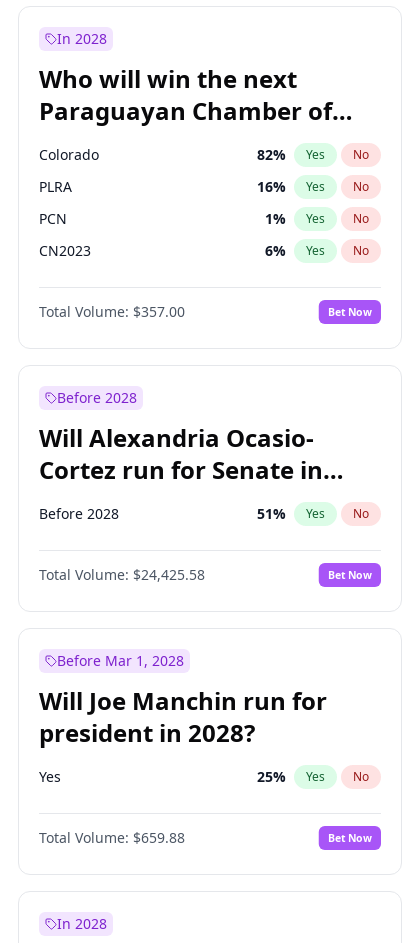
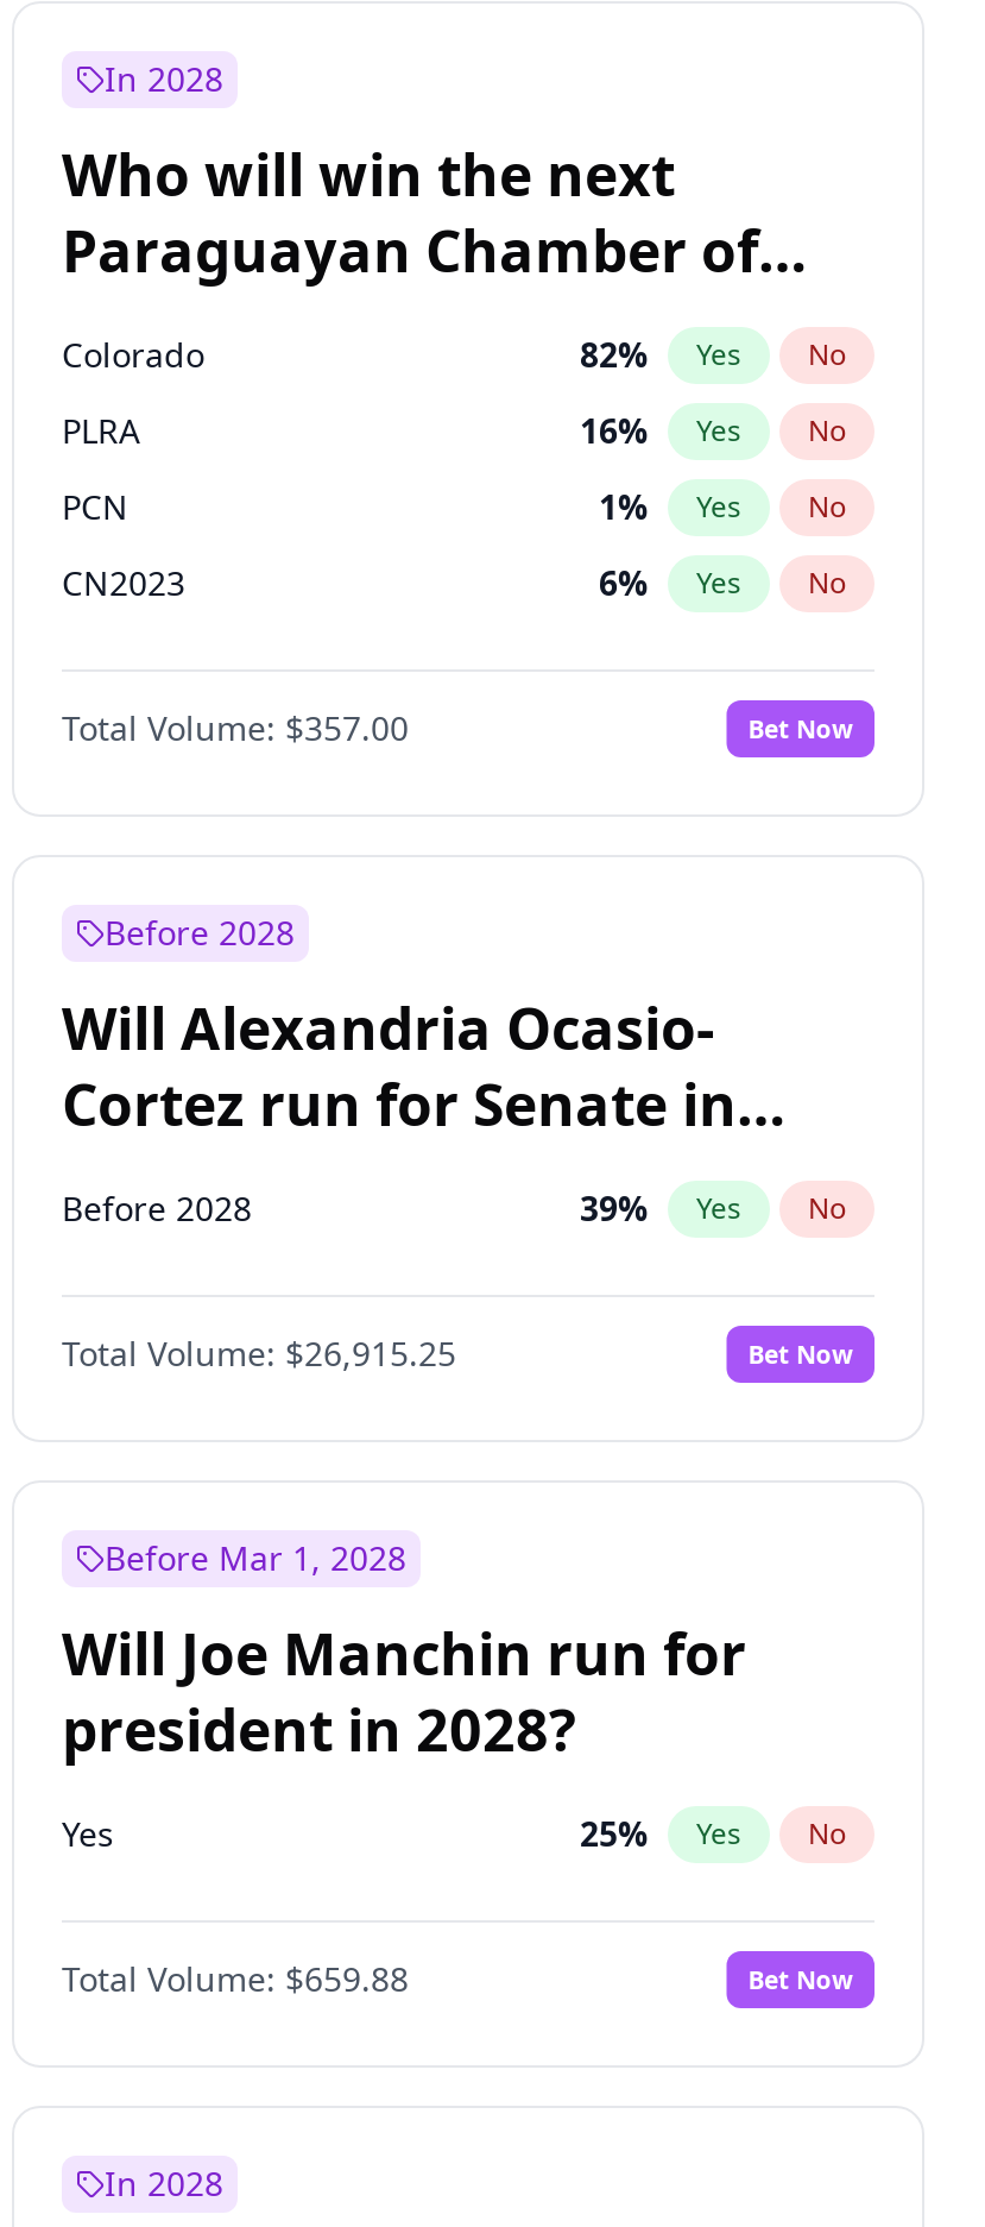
- 51% Yes No
+ 39% Yes No

- Total Volume: $24,425.58
+ Total Volume: $26,915.25
